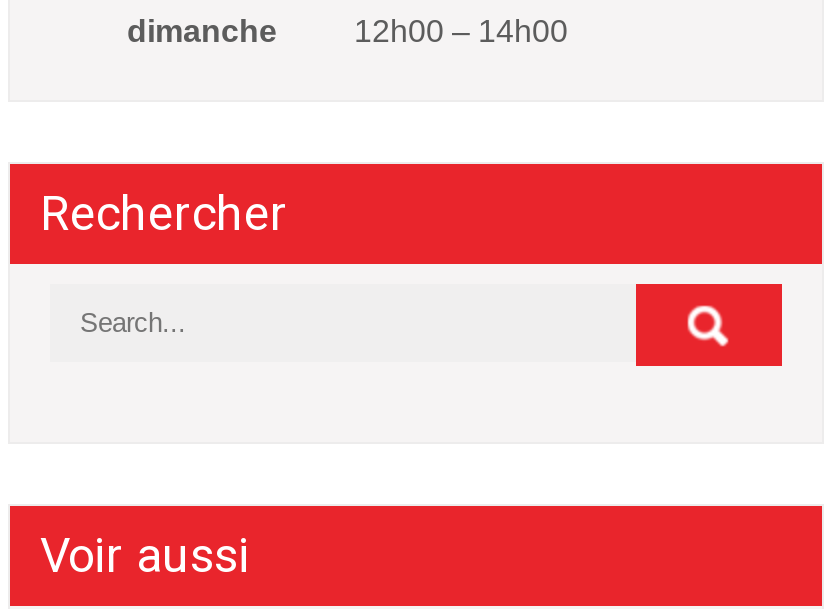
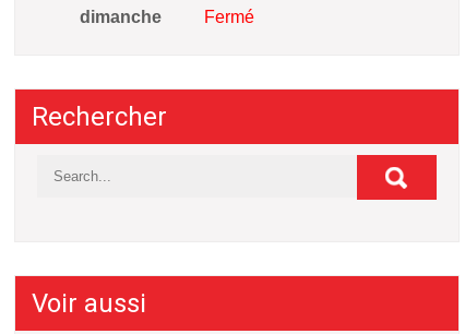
- 12h00 – 14h00
+ Fermé
